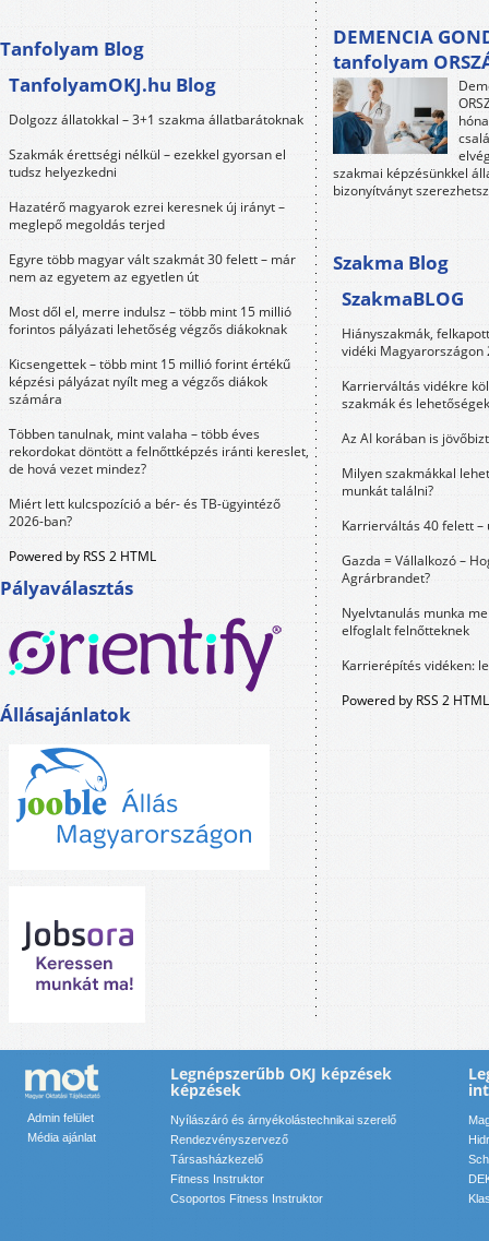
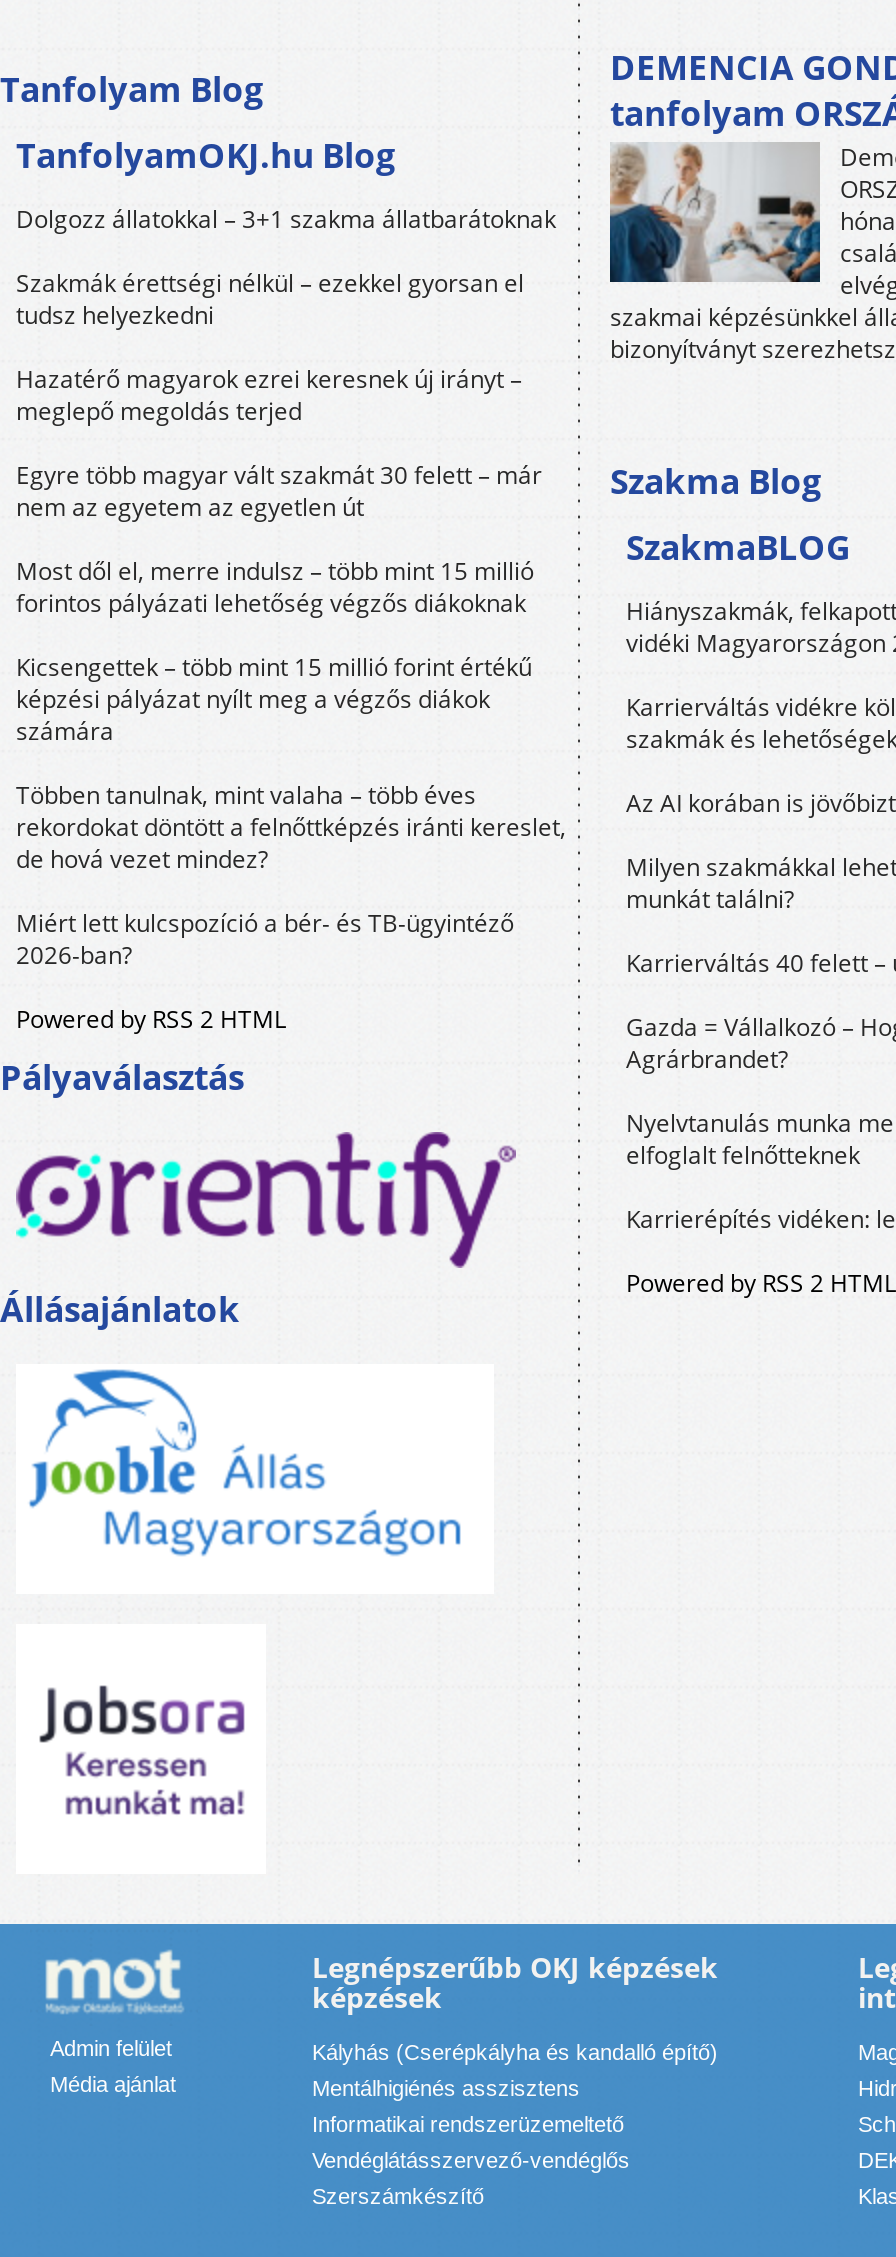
- Nyílászáró és árnyékolástechnikai szerelő
+ Kályhás (Cserépkályha és kandalló építő)

- Rendezvényszervező
+ Mentálhigiénés asszisztens

- Társasházkezelő
+ Informatikai rendszerüzemeltető

- Fitness Instruktor
+ Vendéglátásszervező-vendéglős

- Csoportos Fitness Instruktor
+ Szerszámkészítő
